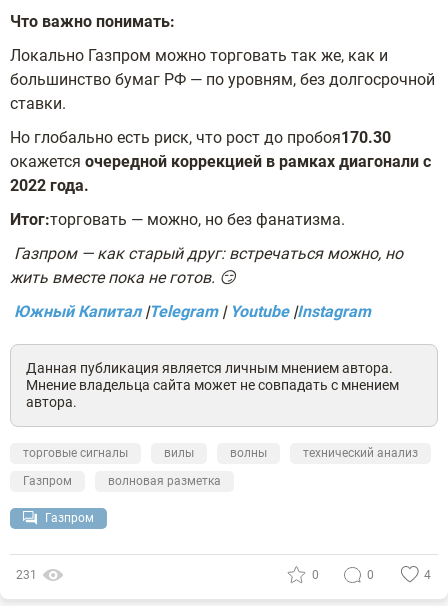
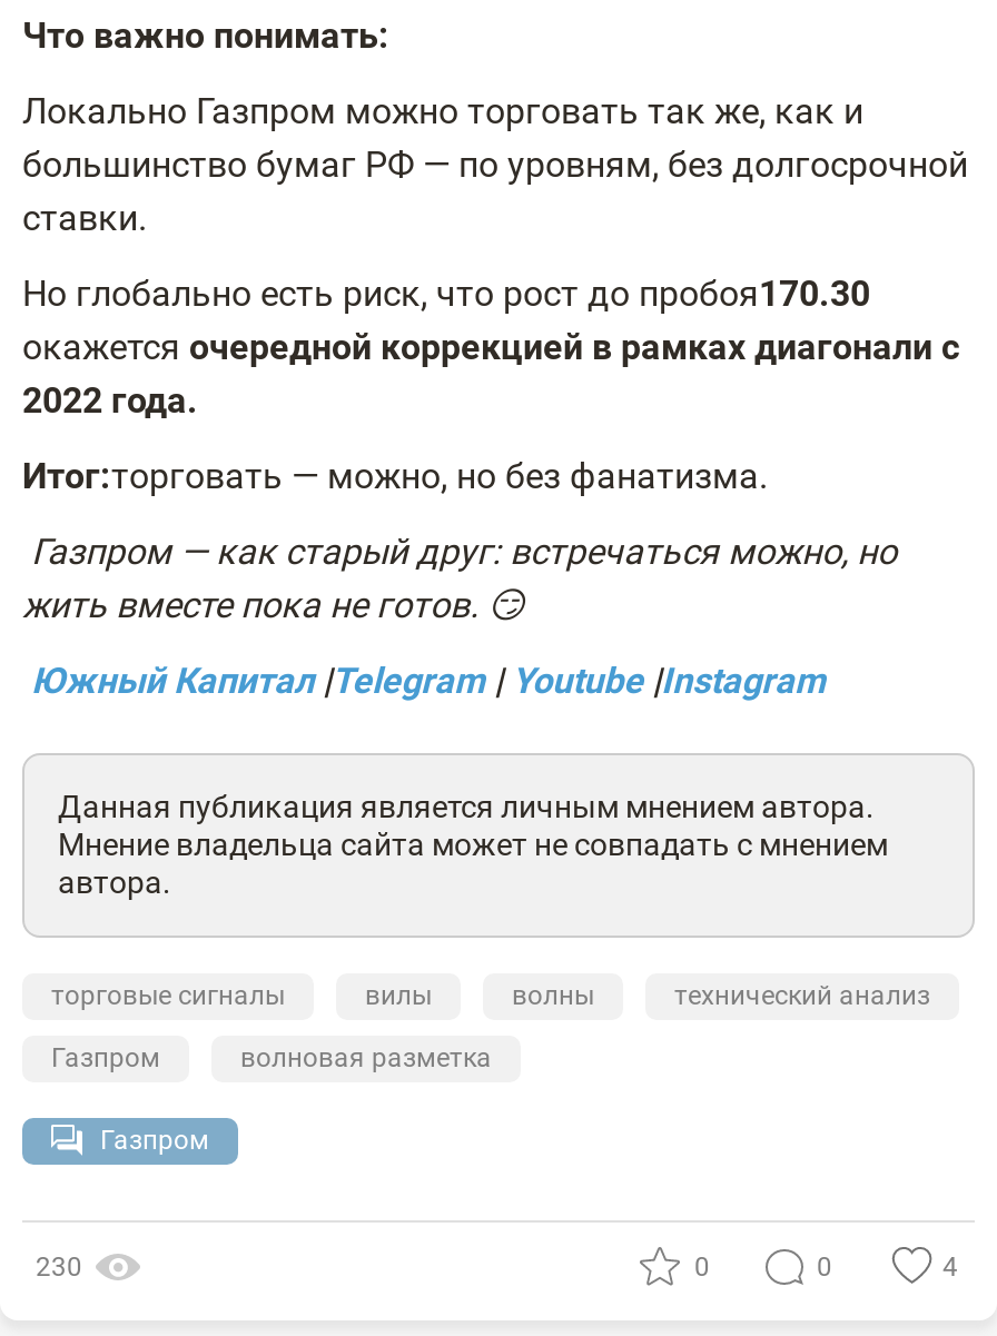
- 231
+ 230
